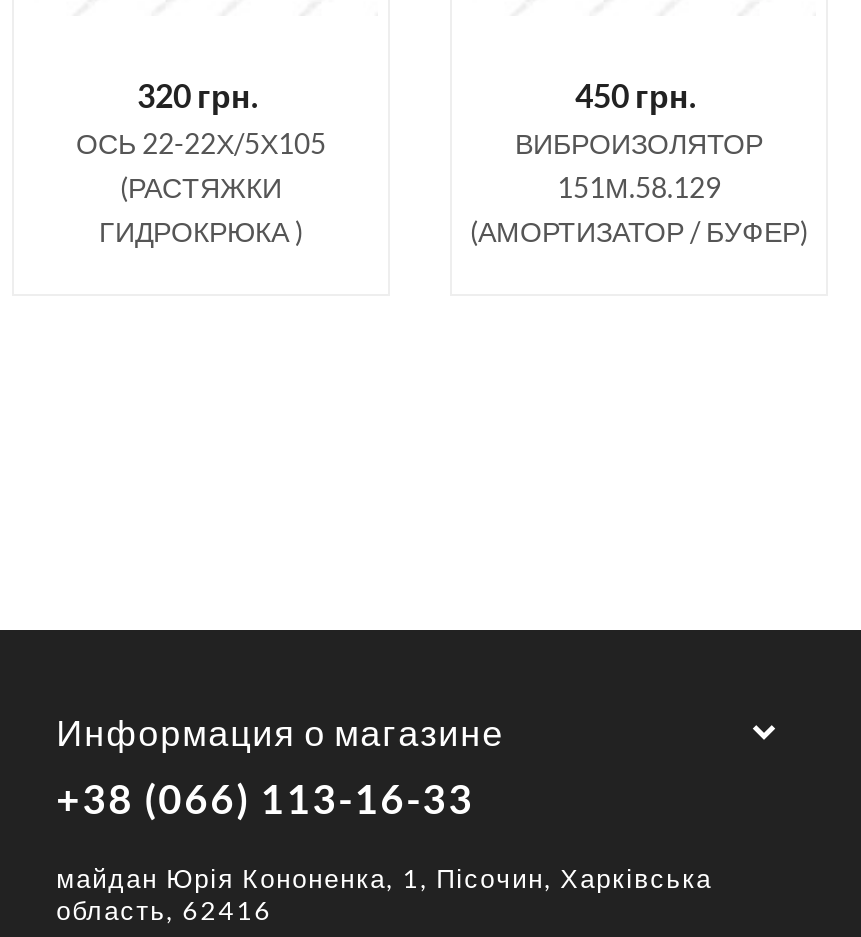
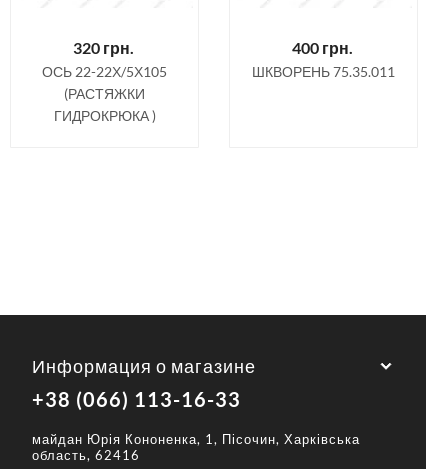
- 450 грн.
- ВИБРОИЗОЛЯТОР
- 151М.58.129
- (АМОРТИЗАТОР / БУФЕР)
+ 400 грн.
+ ШКВОРЕНЬ 75.35.011
